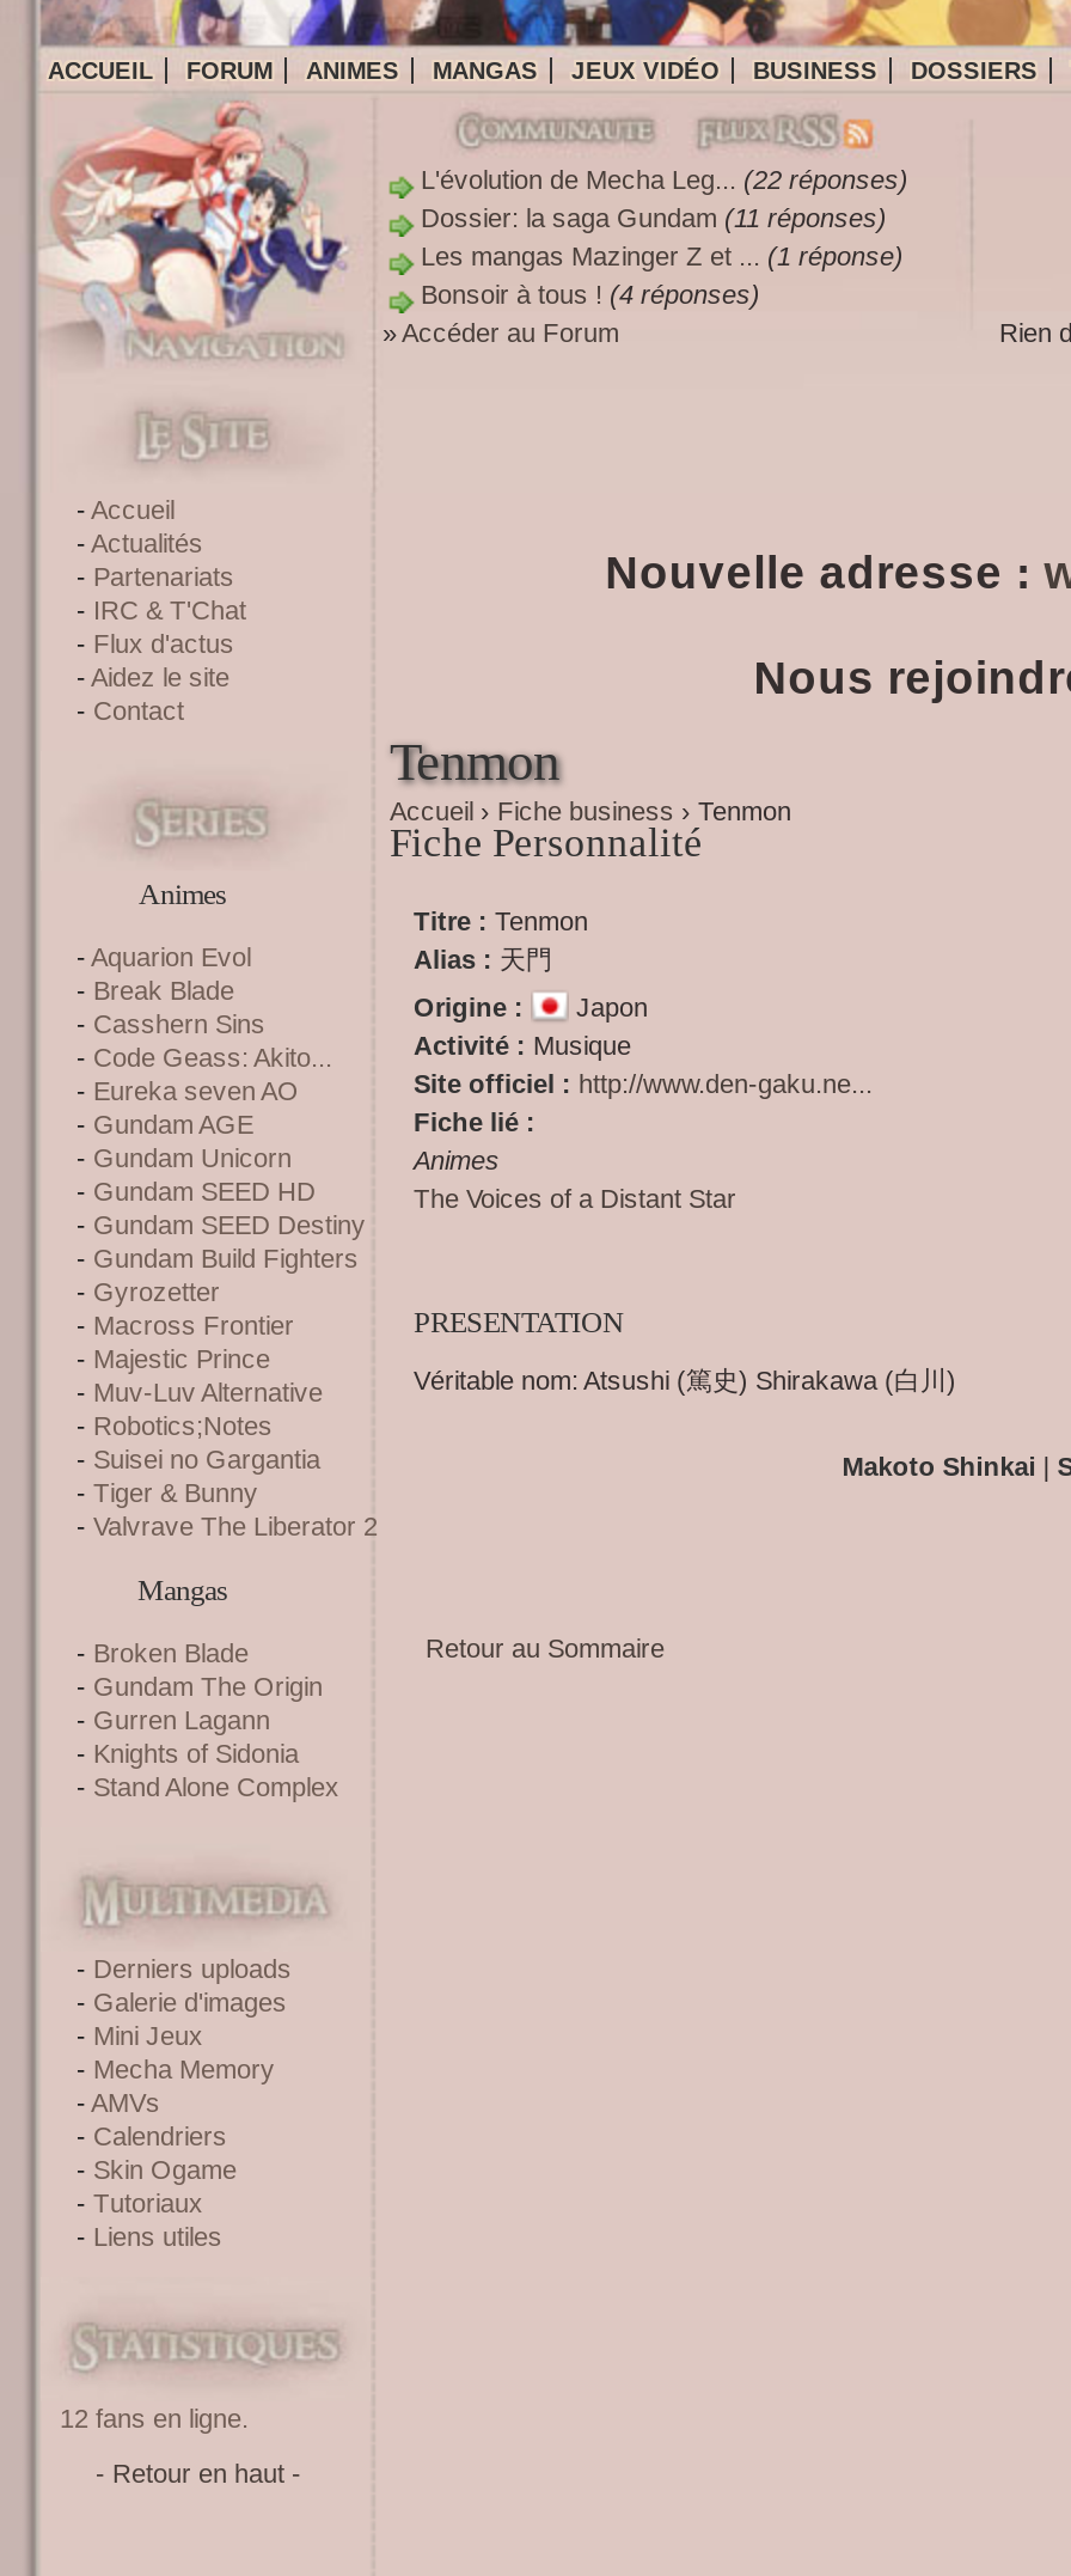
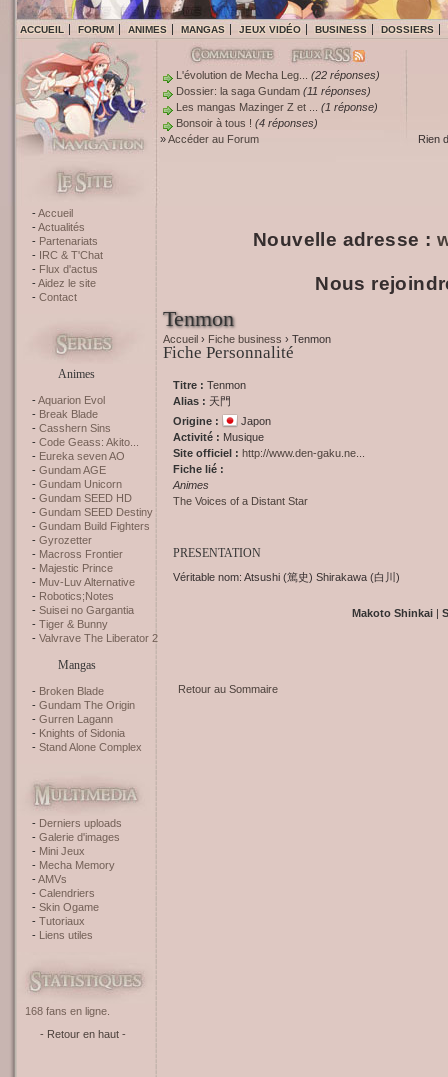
- 12 fans en ligne.
+ 168 fans en ligne.
